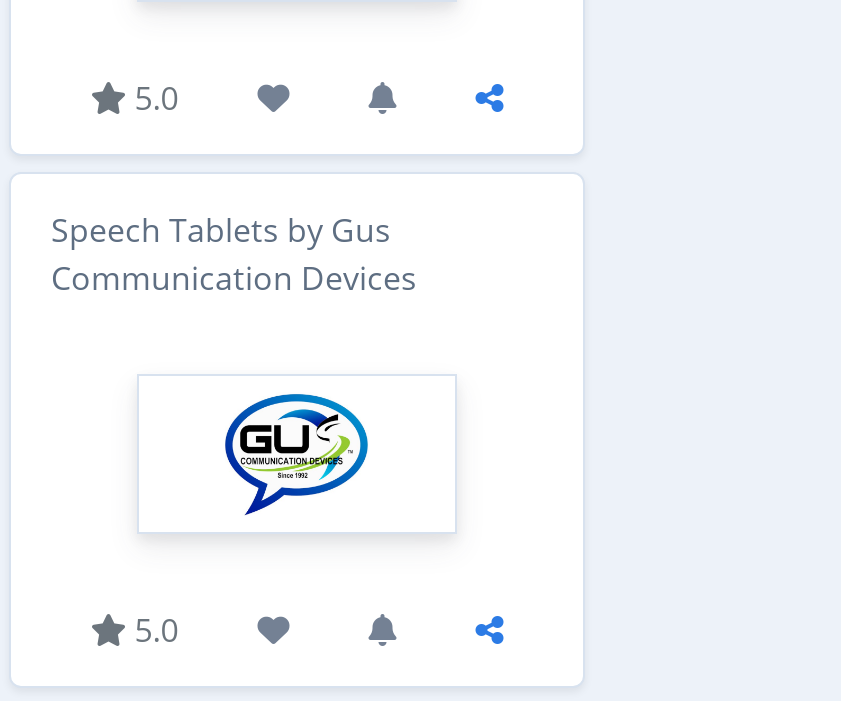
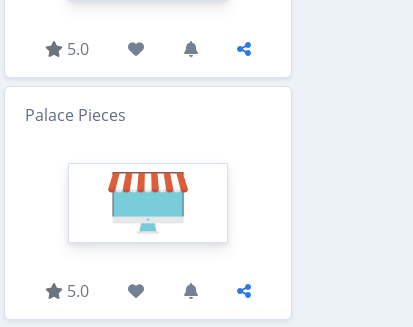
- Speech Tablets by Gus
- Communication Devices
+ Palace Pieces

- [image]
+ [image]
